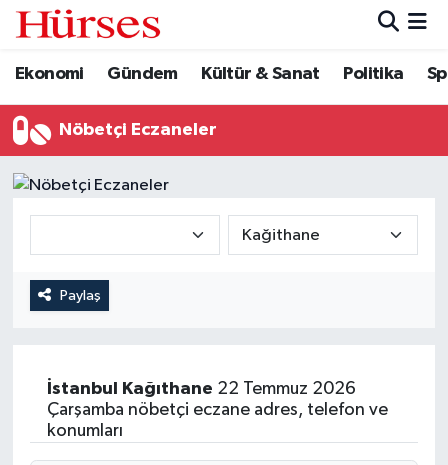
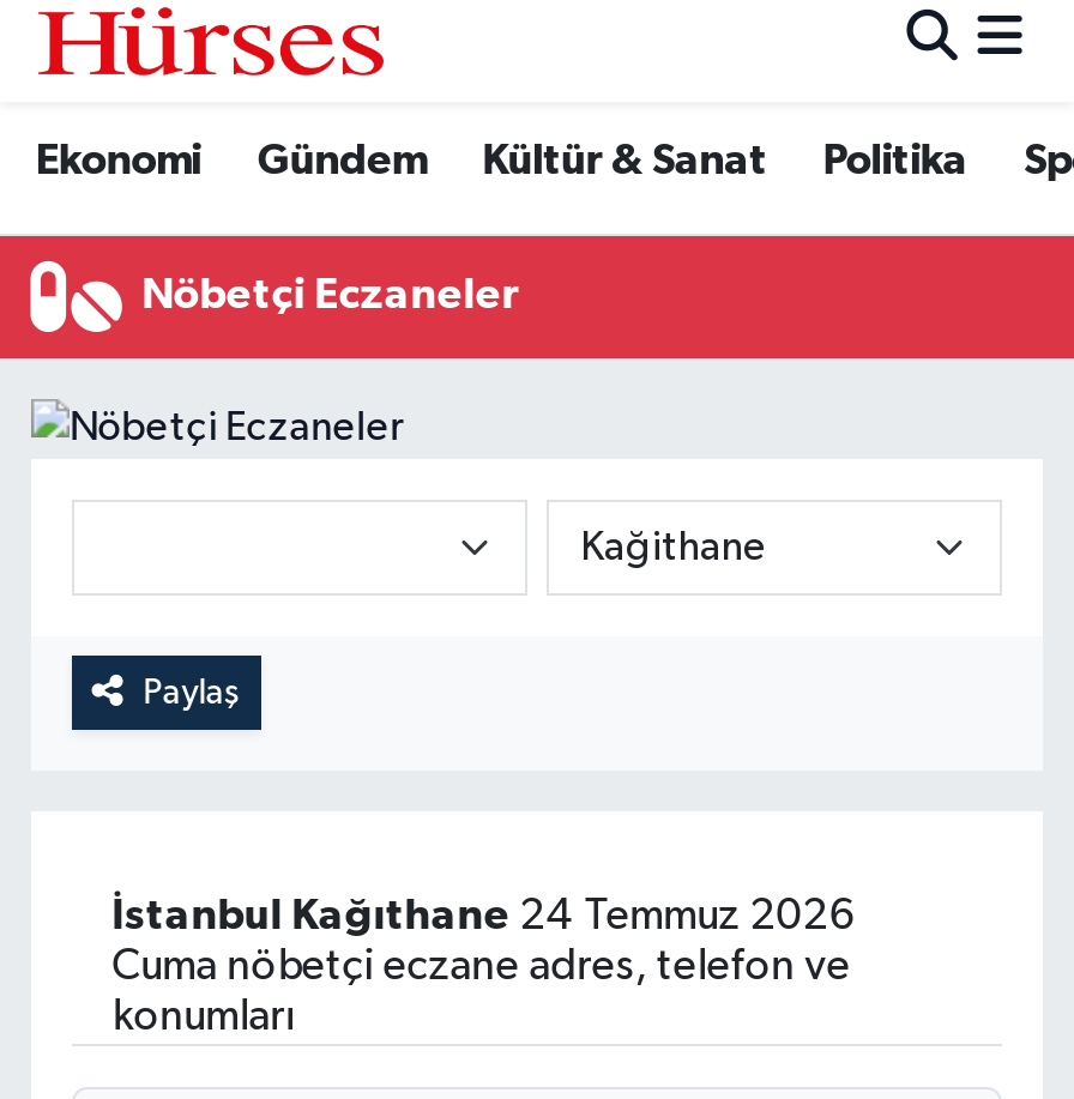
- İstanbul Kağıthane 22 Temmuz 2026
+ İstanbul Kağıthane 24 Temmuz 2026

- Çarşamba nöbetçi eczane adres, telefon ve
+ Cuma nöbetçi eczane adres, telefon ve
